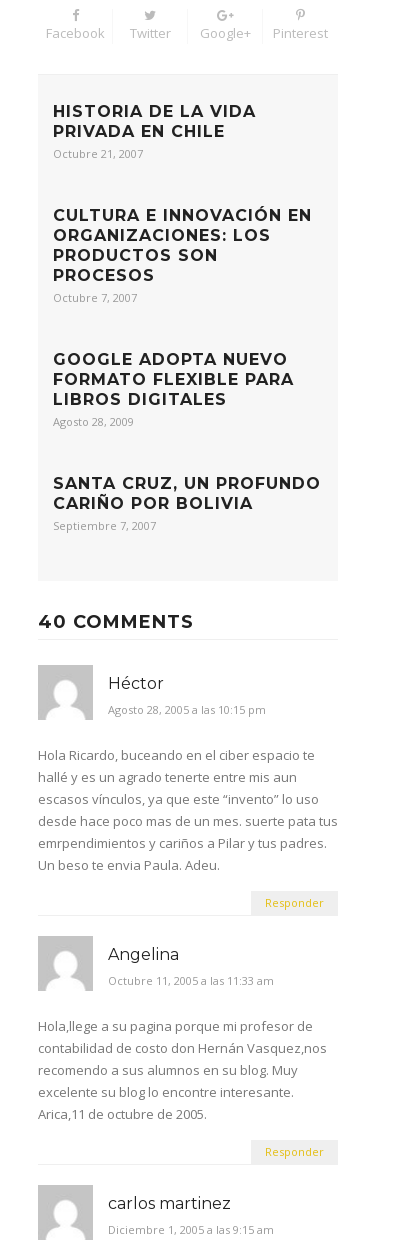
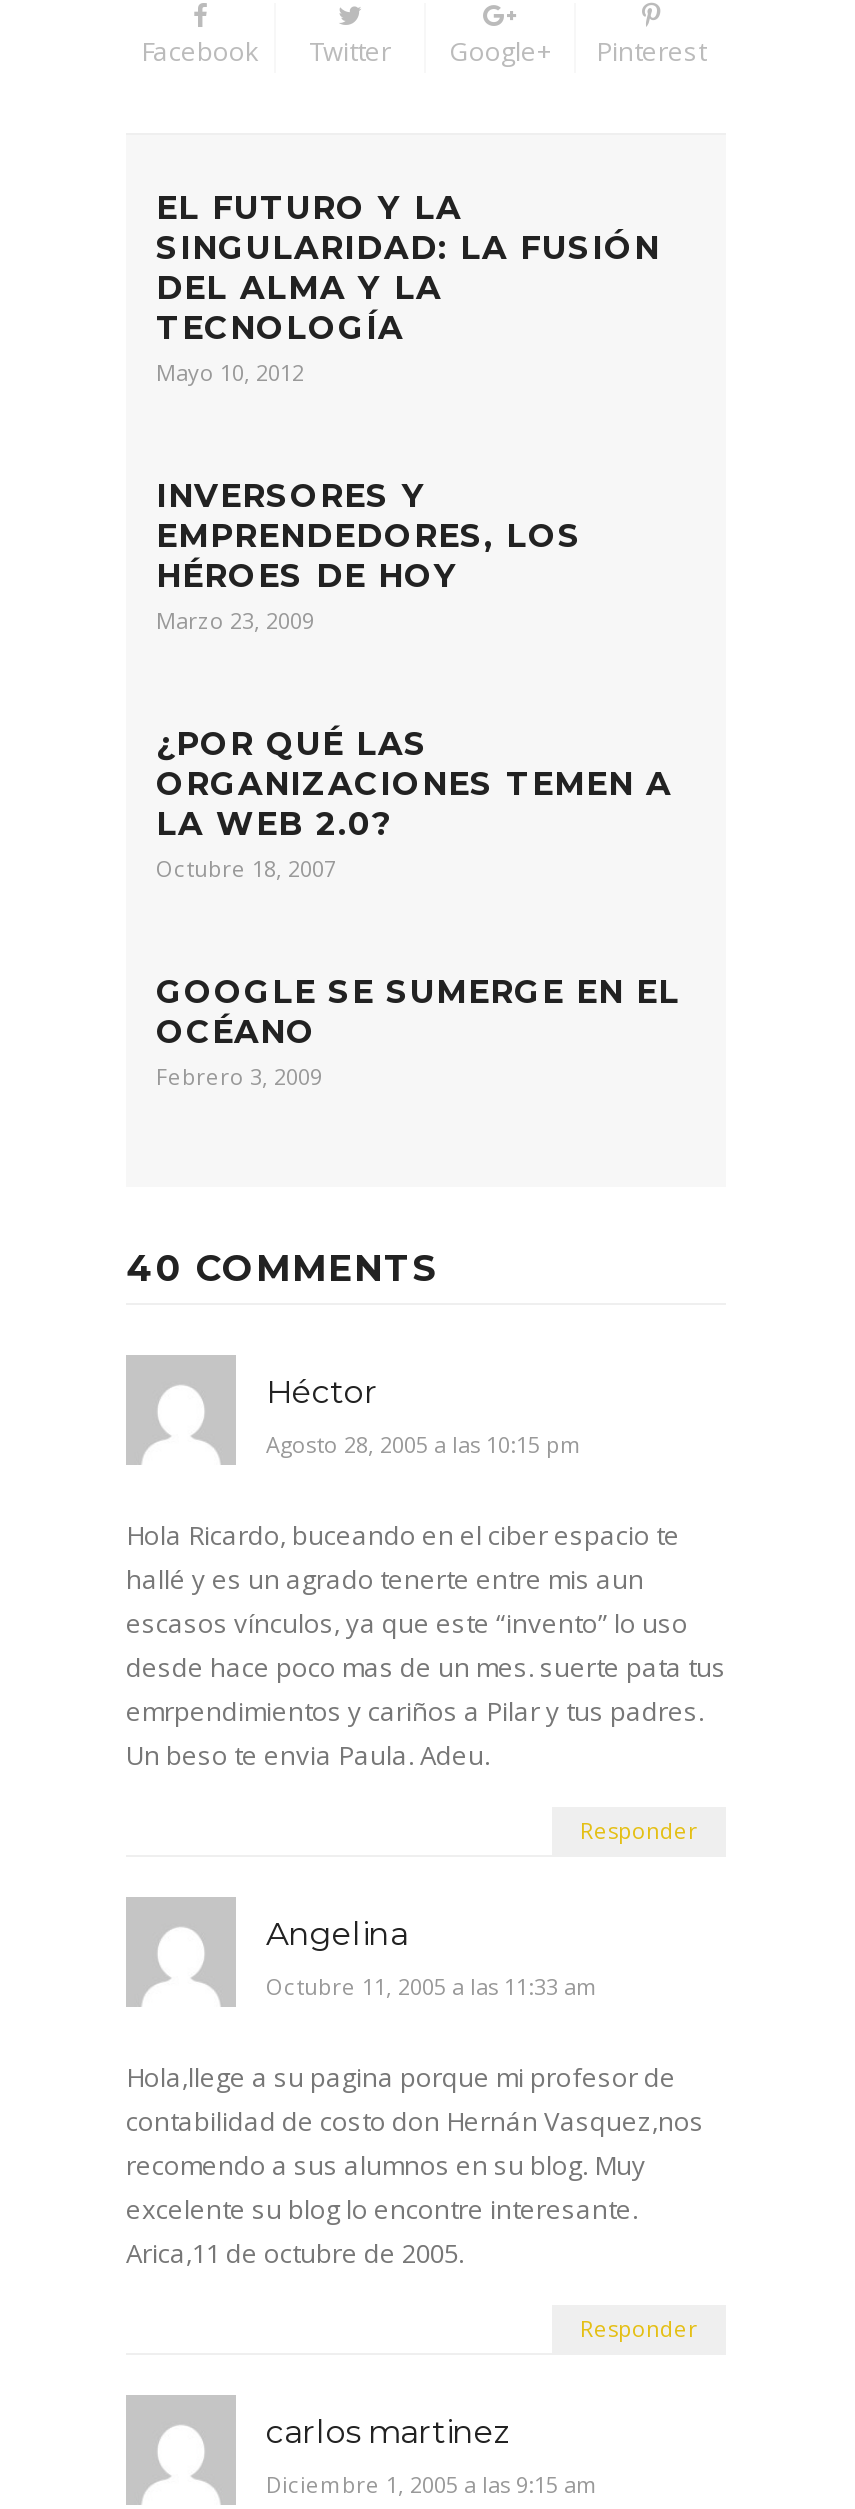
- HISTORIA DE LA VIDA
- PRIVADA EN CHILE
- Octubre 21, 2007
+ EL FUTURO Y LA
+ SINGULARIDAD: LA FUSIÓN
+ DEL ALMA Y LA
+ TECNOLOGÍA
+ Mayo 10, 2012

- CULTURA E INNOVACIÓN EN
- ORGANIZACIONES: LOS
- PRODUCTOS SON
- PROCESOS
- Octubre 7, 2007
+ INVERSORES Y
+ EMPRENDEDORES, LOS
+ HÉROES DE HOY
+ Marzo 23, 2009

- GOOGLE ADOPTA NUEVO
- FORMATO FLEXIBLE PARA
- LIBROS DIGITALES
- Agosto 28, 2009
+ ¿POR QUÉ LAS
+ ORGANIZACIONES TEMEN A
+ LA WEB 2.0?
+ Octubre 18, 2007

- SANTA CRUZ, UN PROFUNDO
- CARIÑO POR BOLIVIA
- Septiembre 7, 2007
+ GOOGLE SE SUMERGE EN EL
+ OCÉANO
+ Febrero 3, 2009
